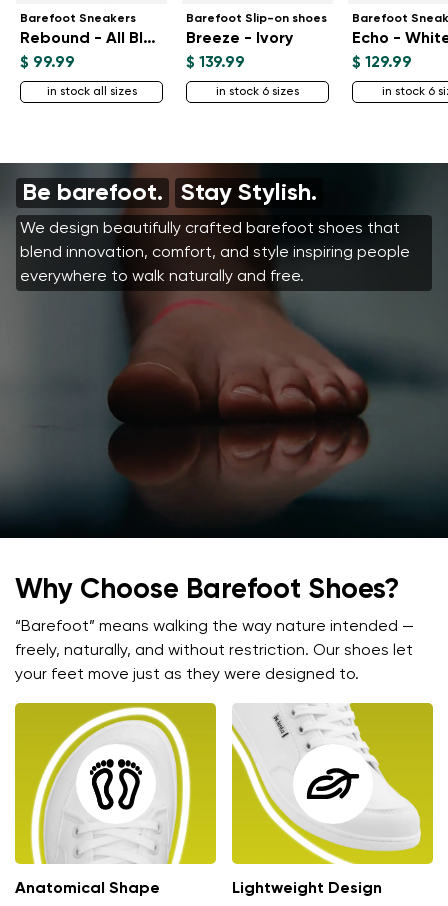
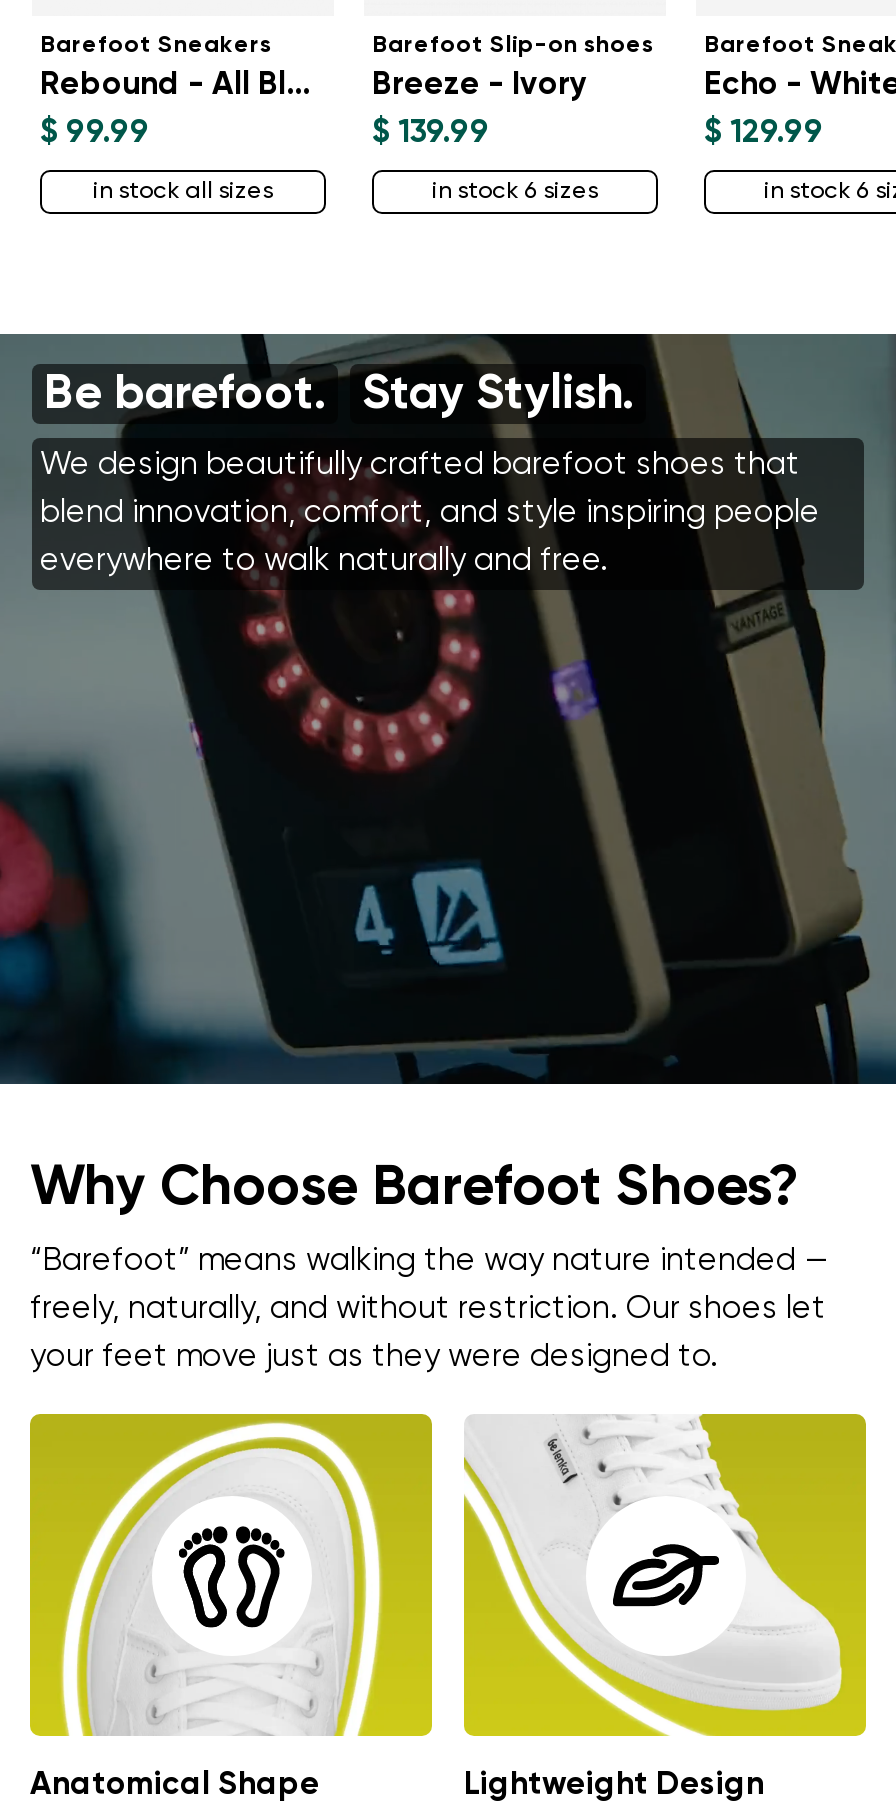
- [image]
+ [image]
